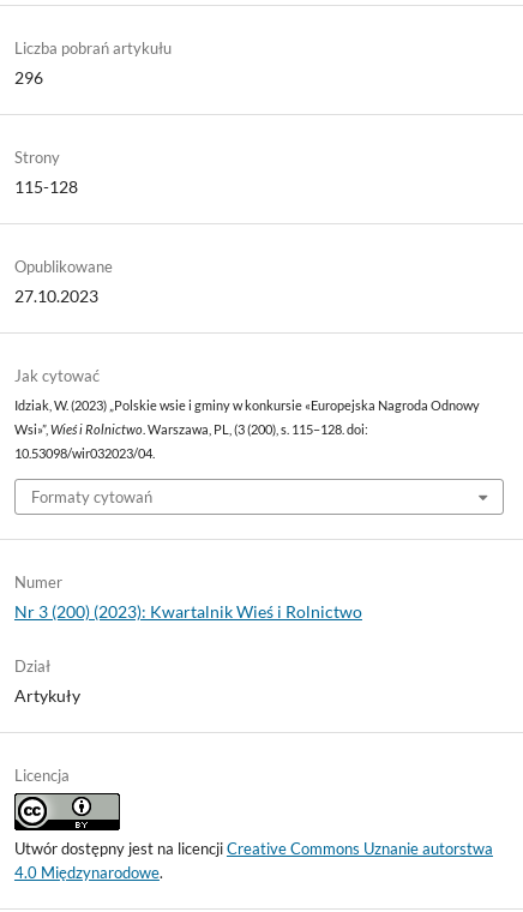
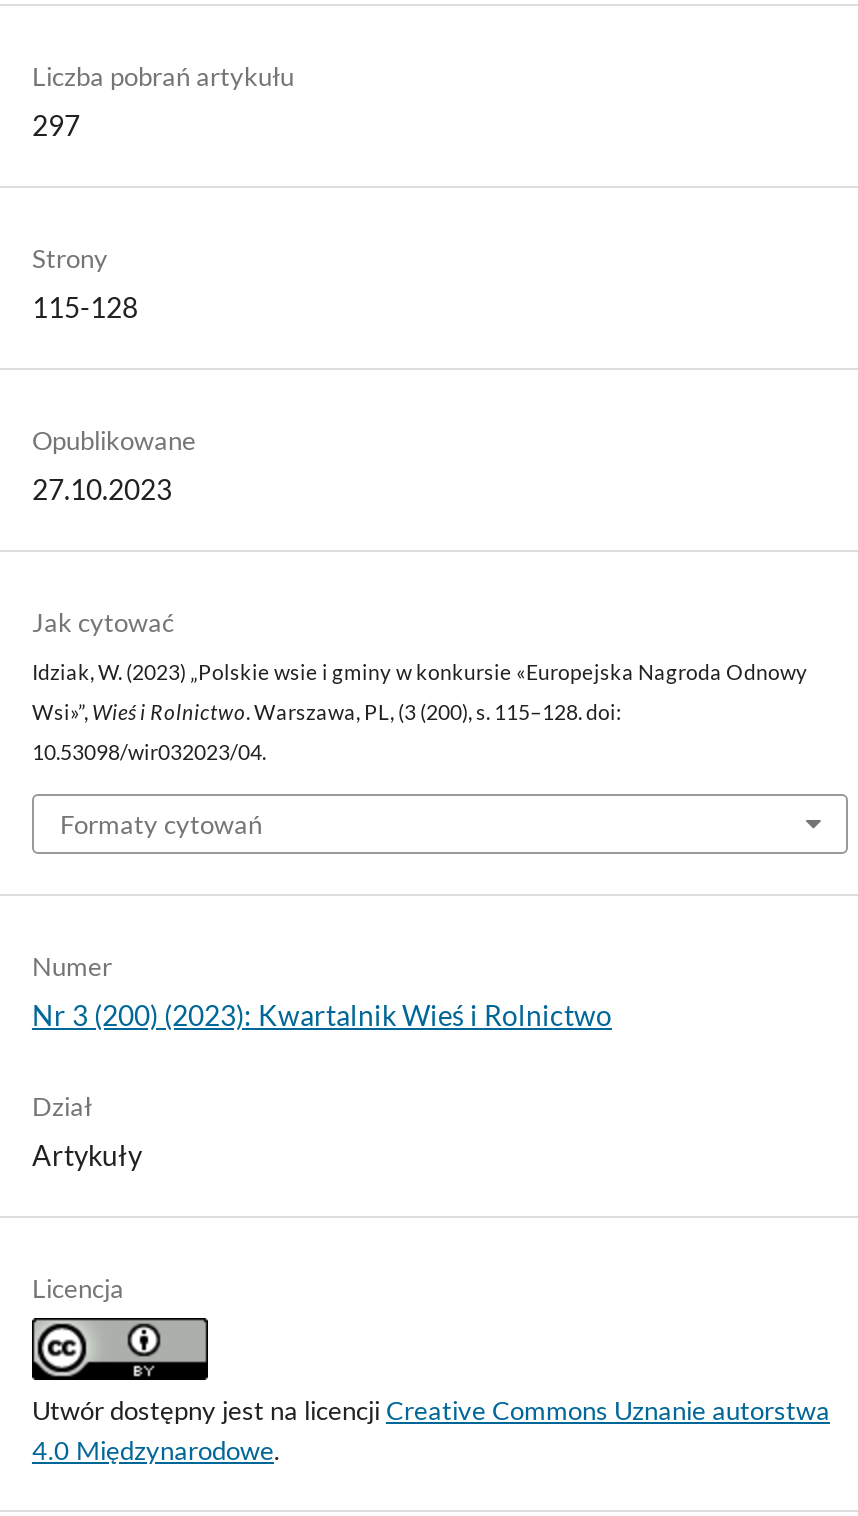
- 296
+ 297
